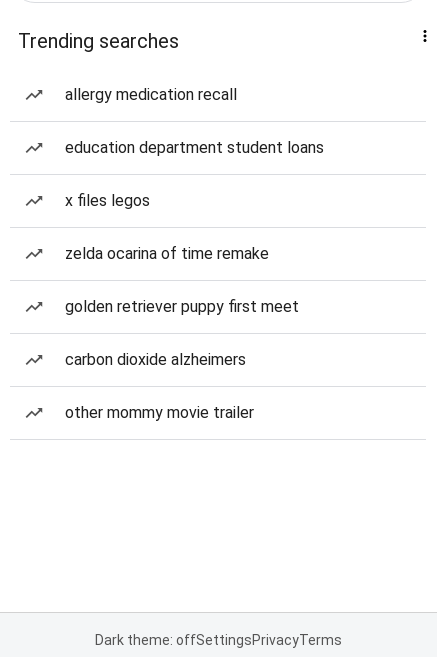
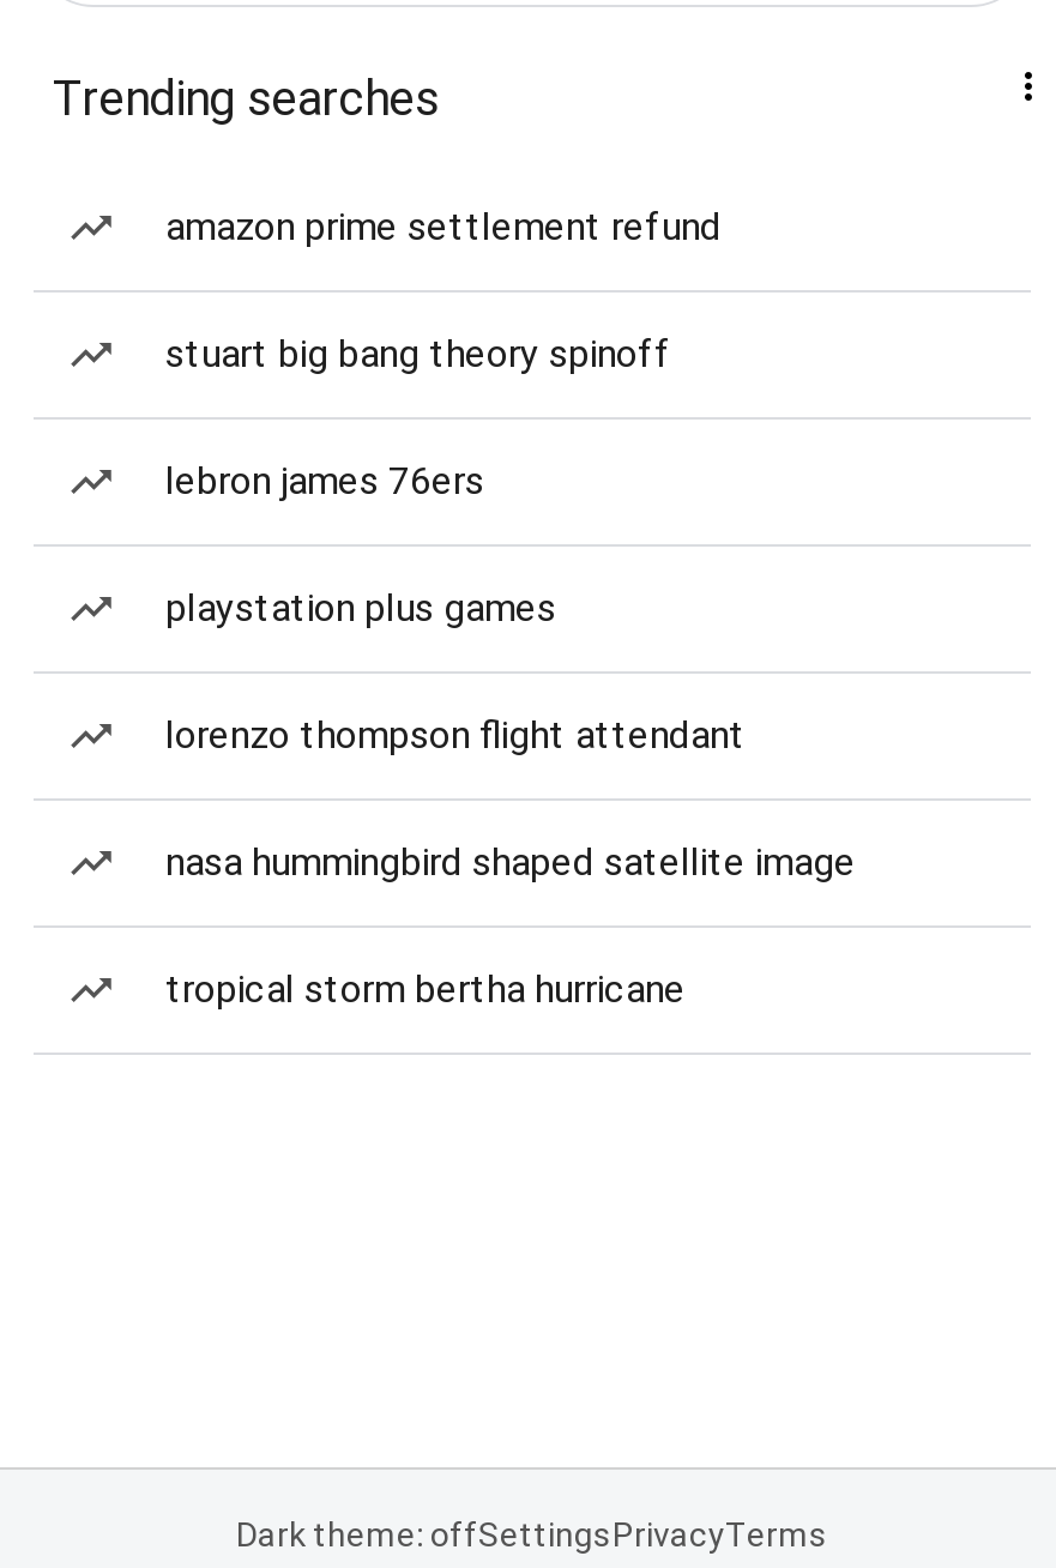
- allergy medication recall
+ amazon prime settlement refund

- education department student loans
+ stuart big bang theory spinoff

- x files legos
+ lebron james 76ers

- zelda ocarina of time remake
+ playstation plus games

- golden retriever puppy first meet
+ lorenzo thompson flight attendant

- carbon dioxide alzheimers
+ nasa hummingbird shaped satellite image

- other mommy movie trailer
+ tropical storm bertha hurricane
